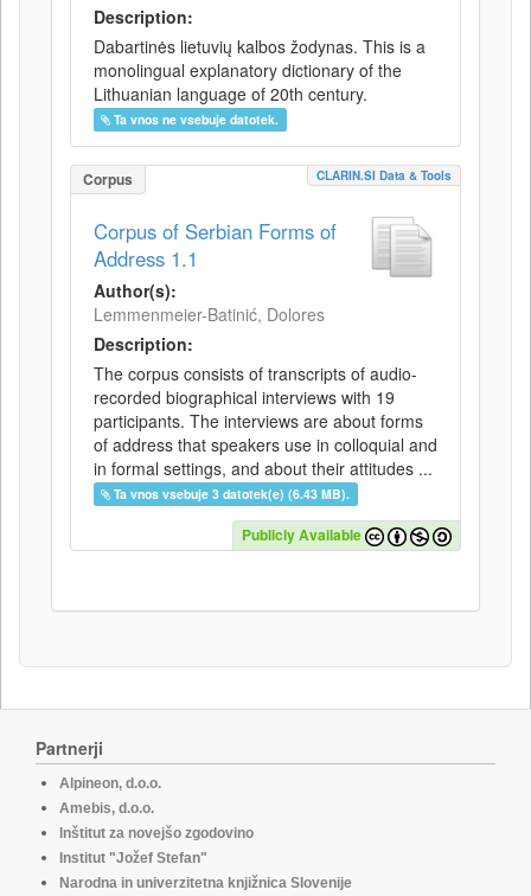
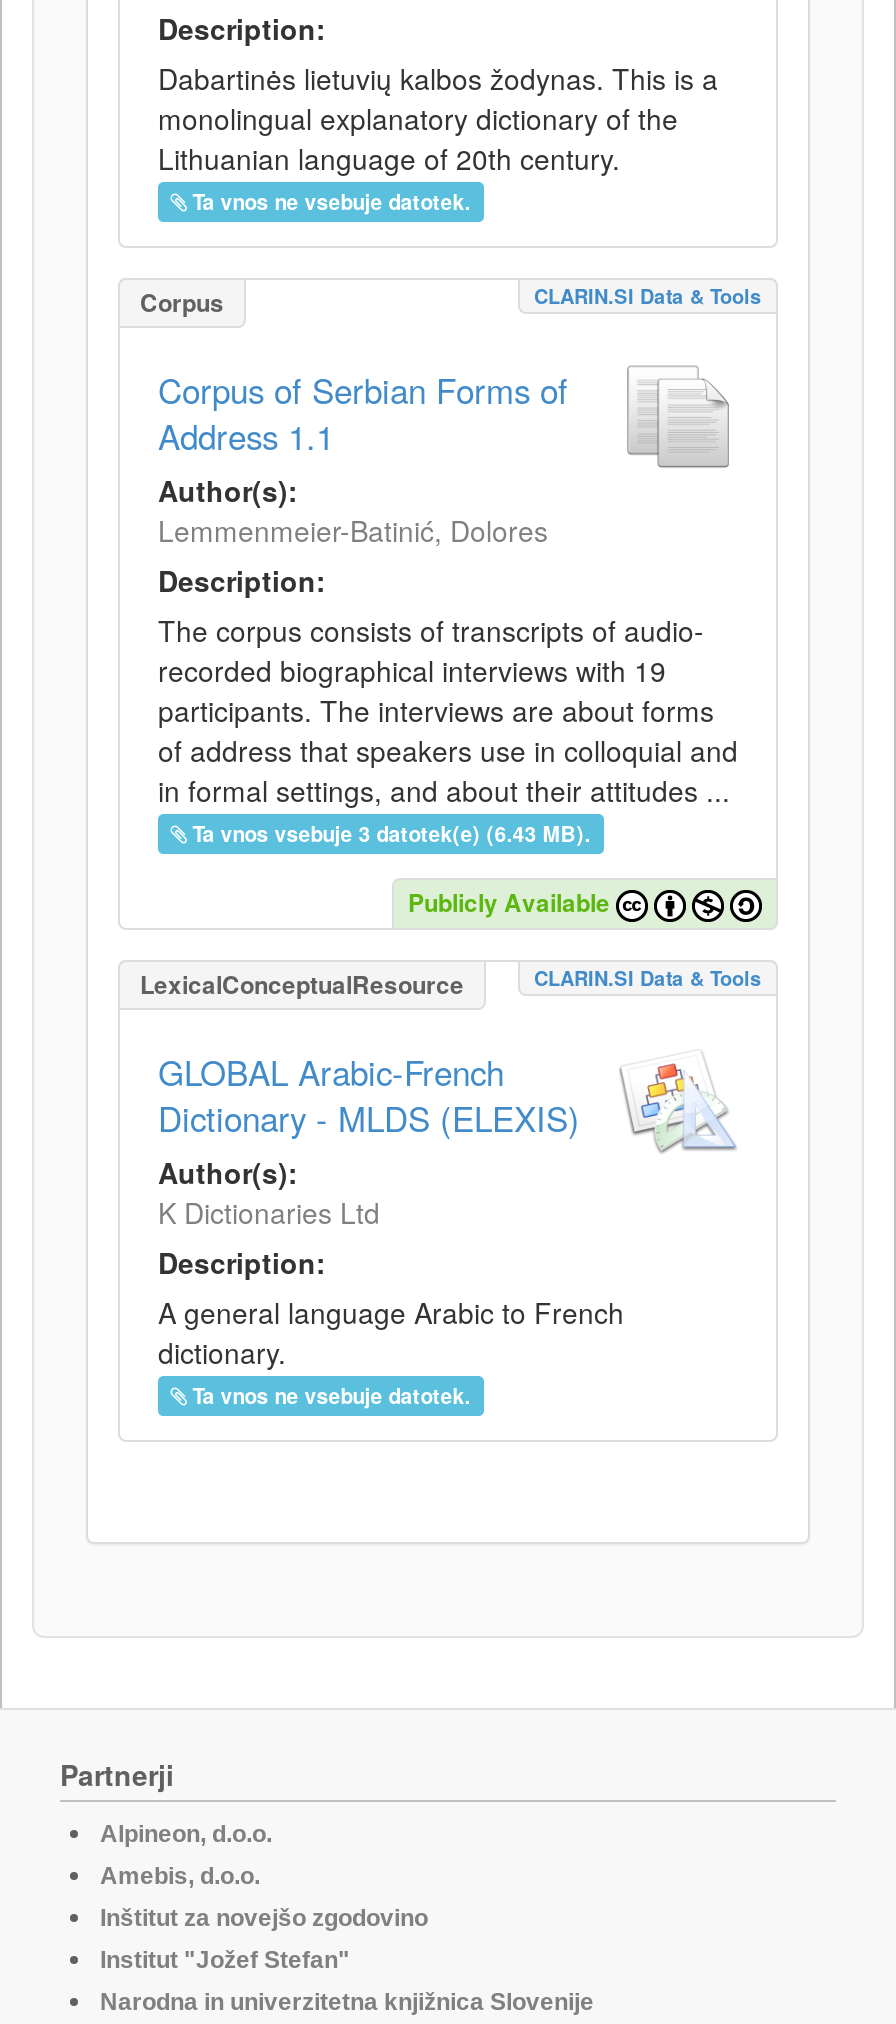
+ [image]
+ LexicalConceptualResource
+ CLARIN.SI Data & Tools
+ GLOBAL Arabic-French
+ Dictionary - MLDS (ELEXIS)
+ Author(s):
+ K Dictionaries Ltd
+ Description:
+ A general language Arabic to French
+ dictionary.
+ Ta vnos ne vsebuje datotek.
